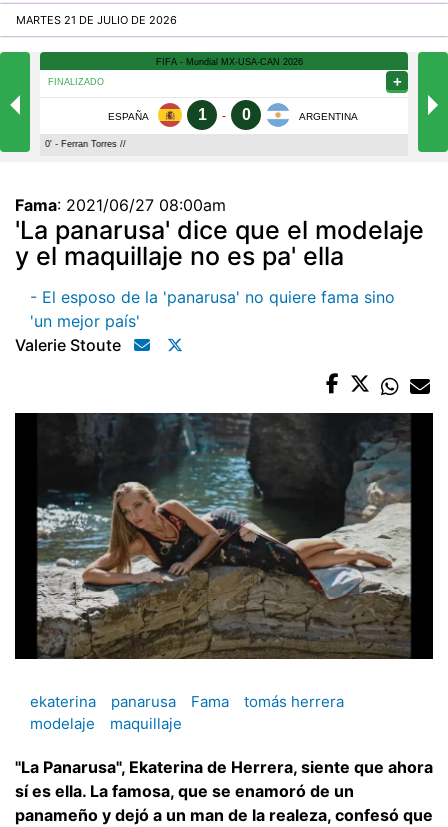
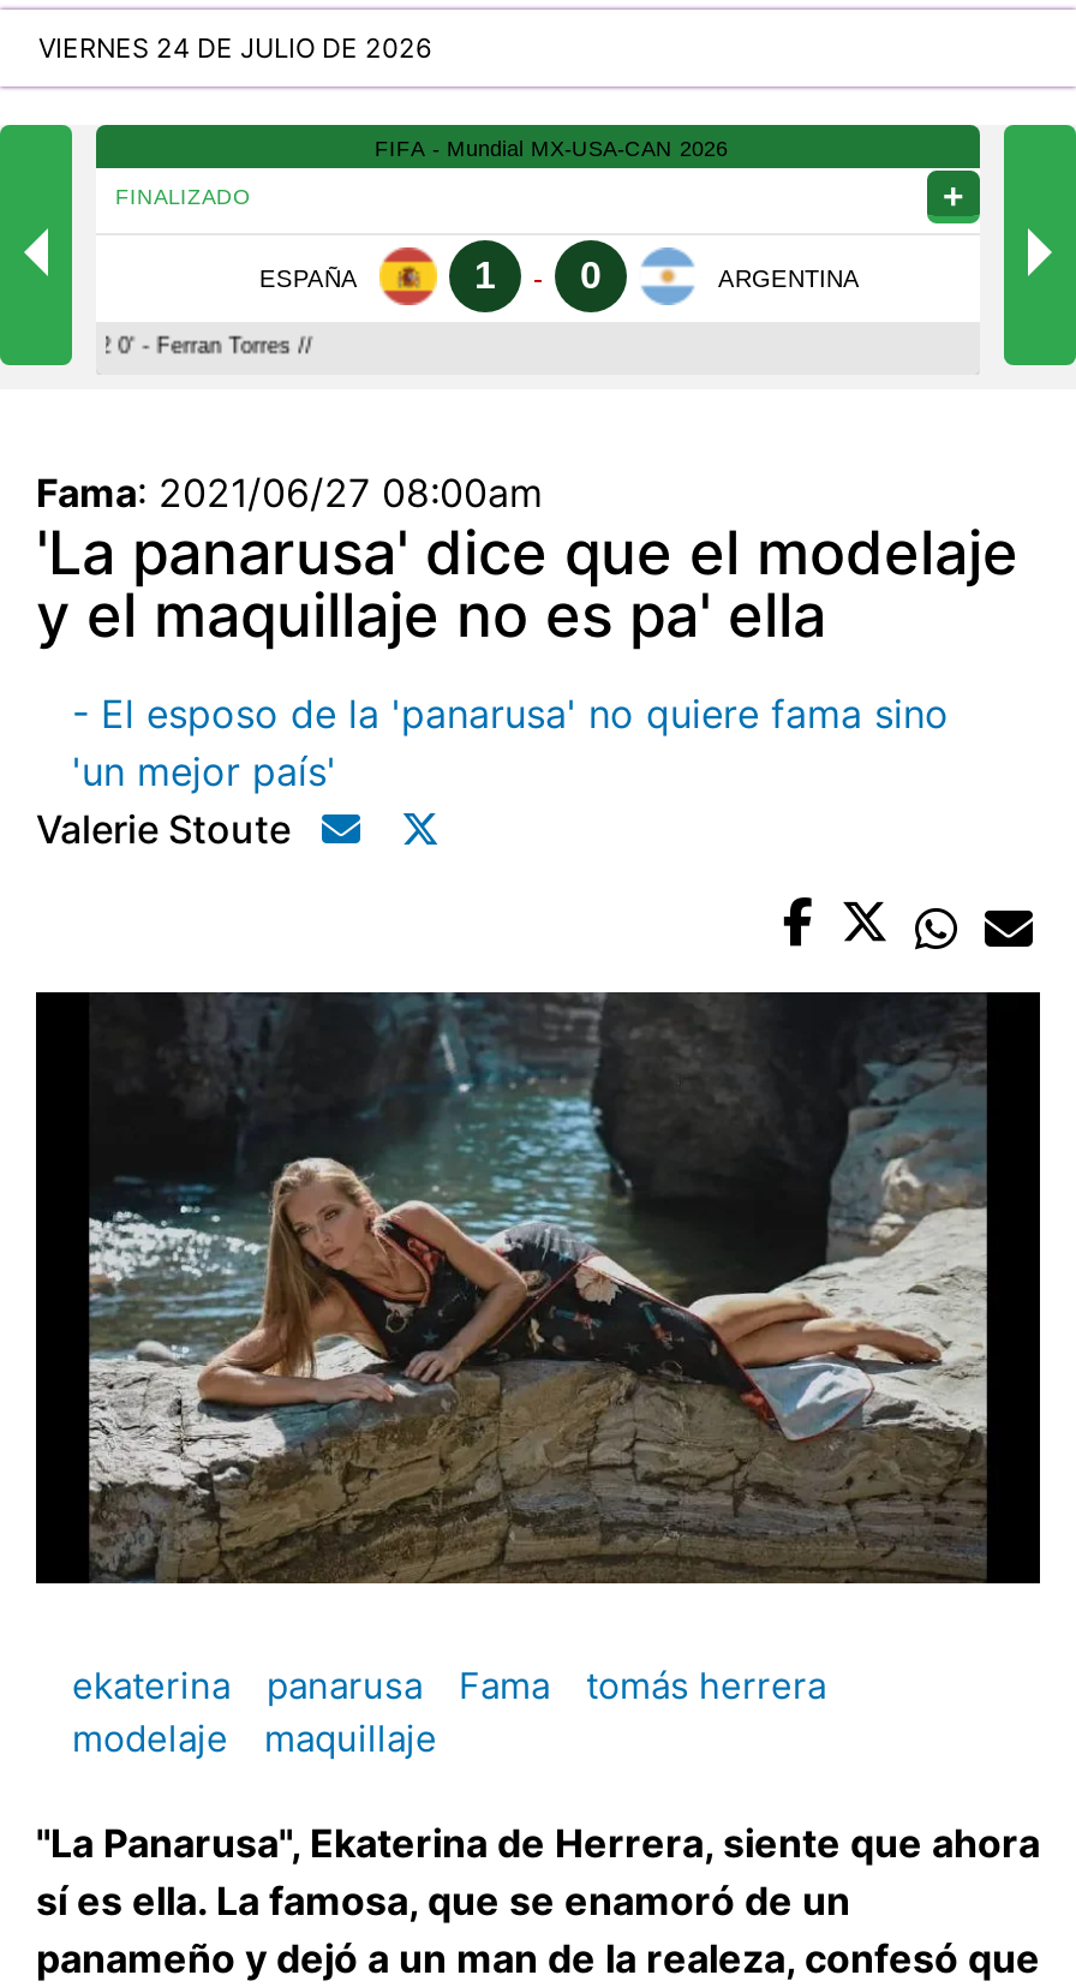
- MARTES 21 DE JULIO DE 2026
+ VIERNES 24 DE JULIO DE 2026
